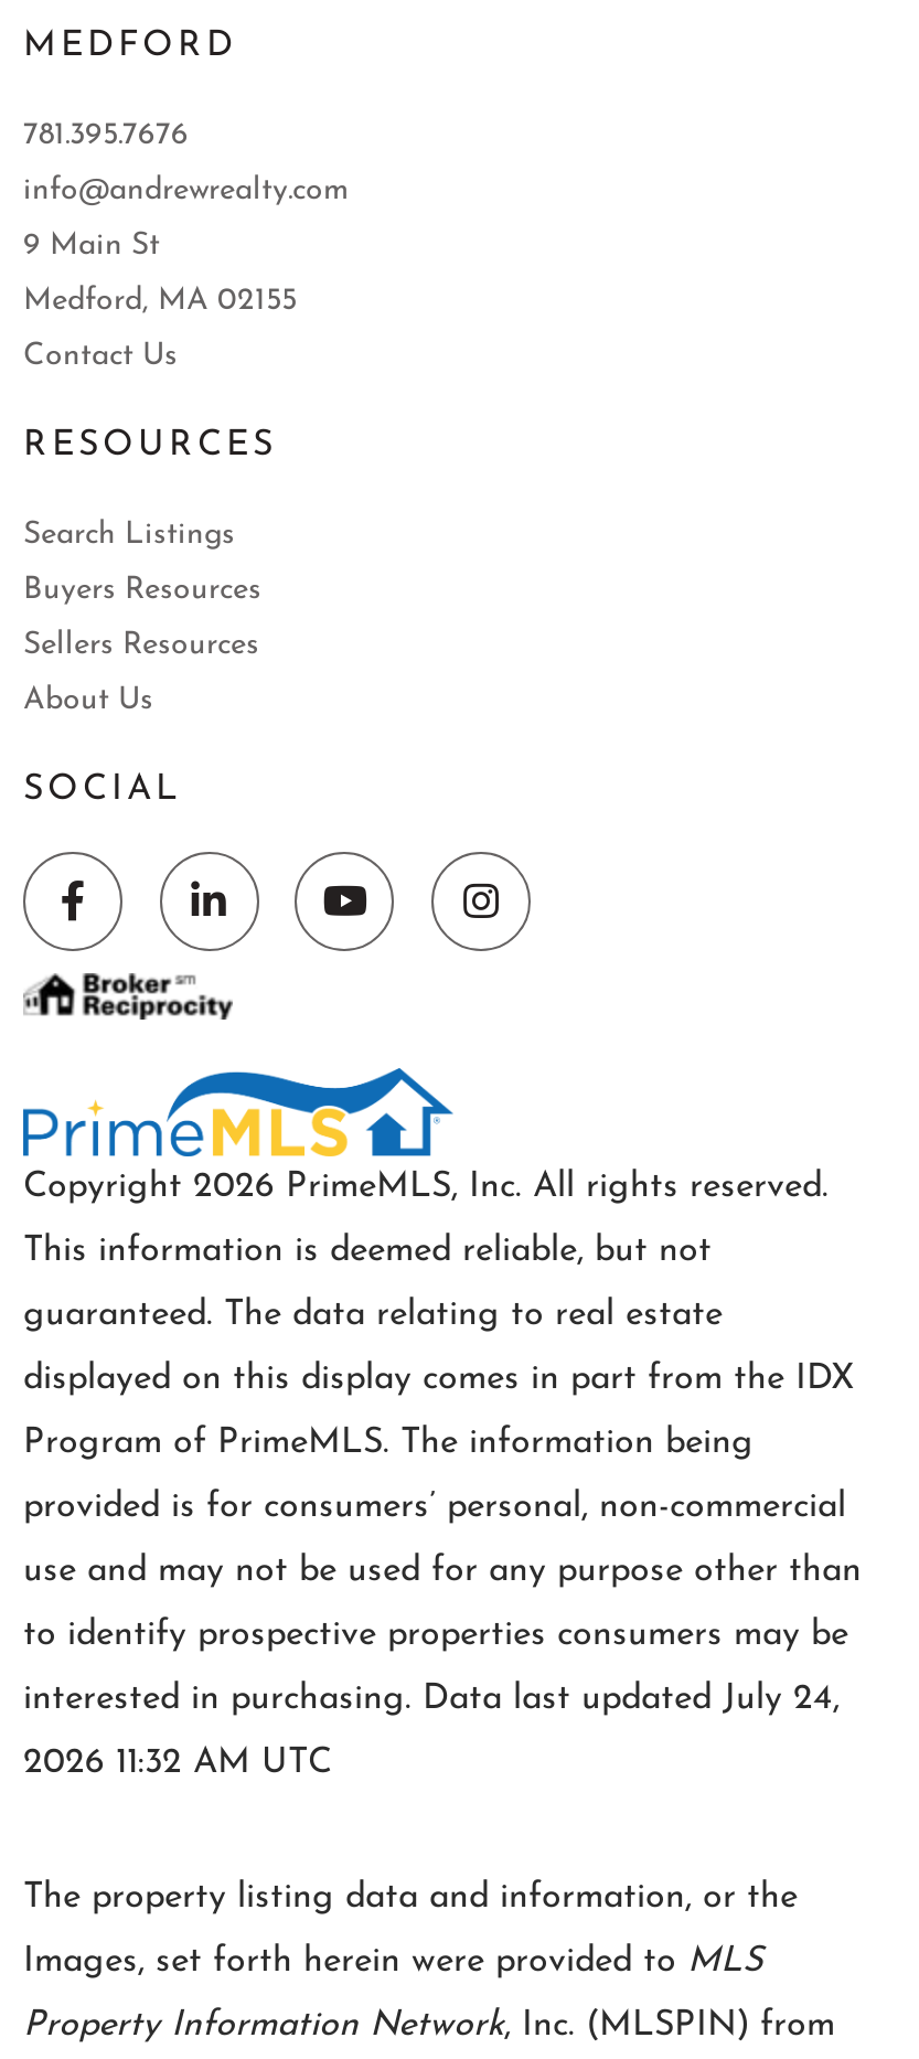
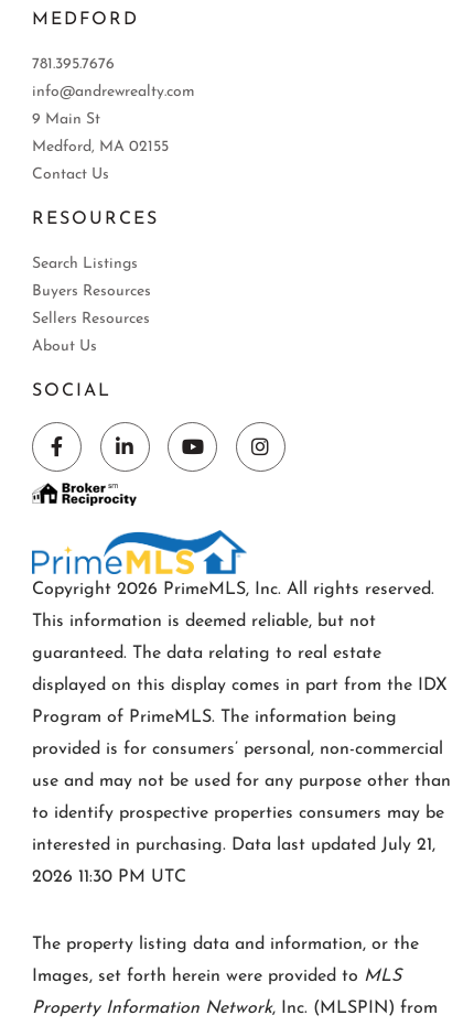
- interested in purchasing. Data last updated July 24,
+ interested in purchasing. Data last updated July 21,

- 2026 11:32 AM UTC
+ 2026 11:30 PM UTC
